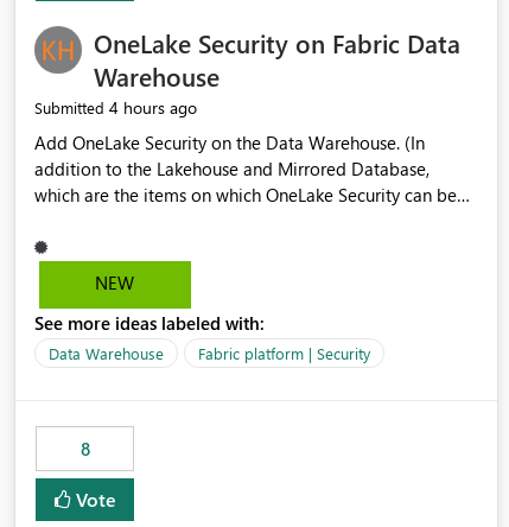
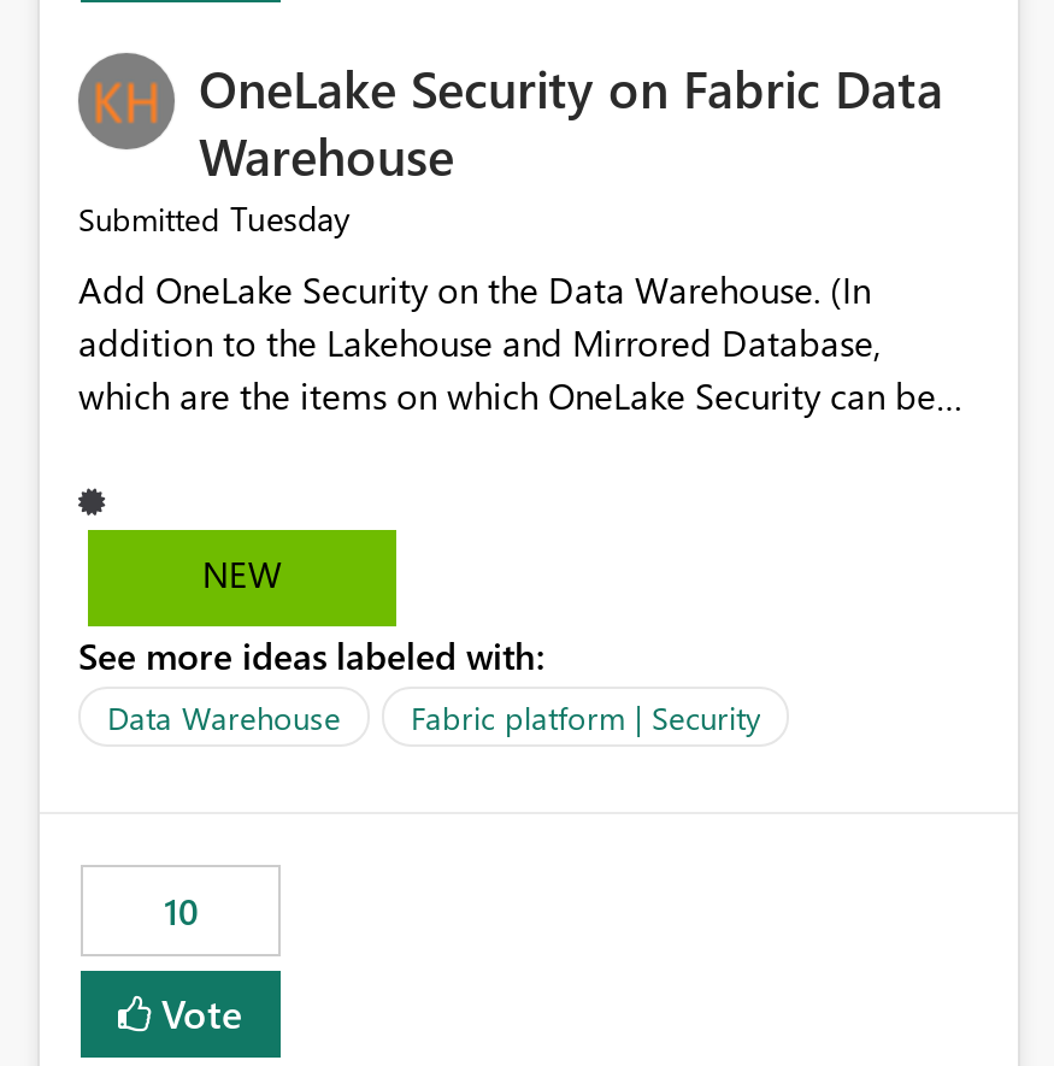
- Submitted 4 hours ago
+ Submitted Tuesday

- 8
+ 10
